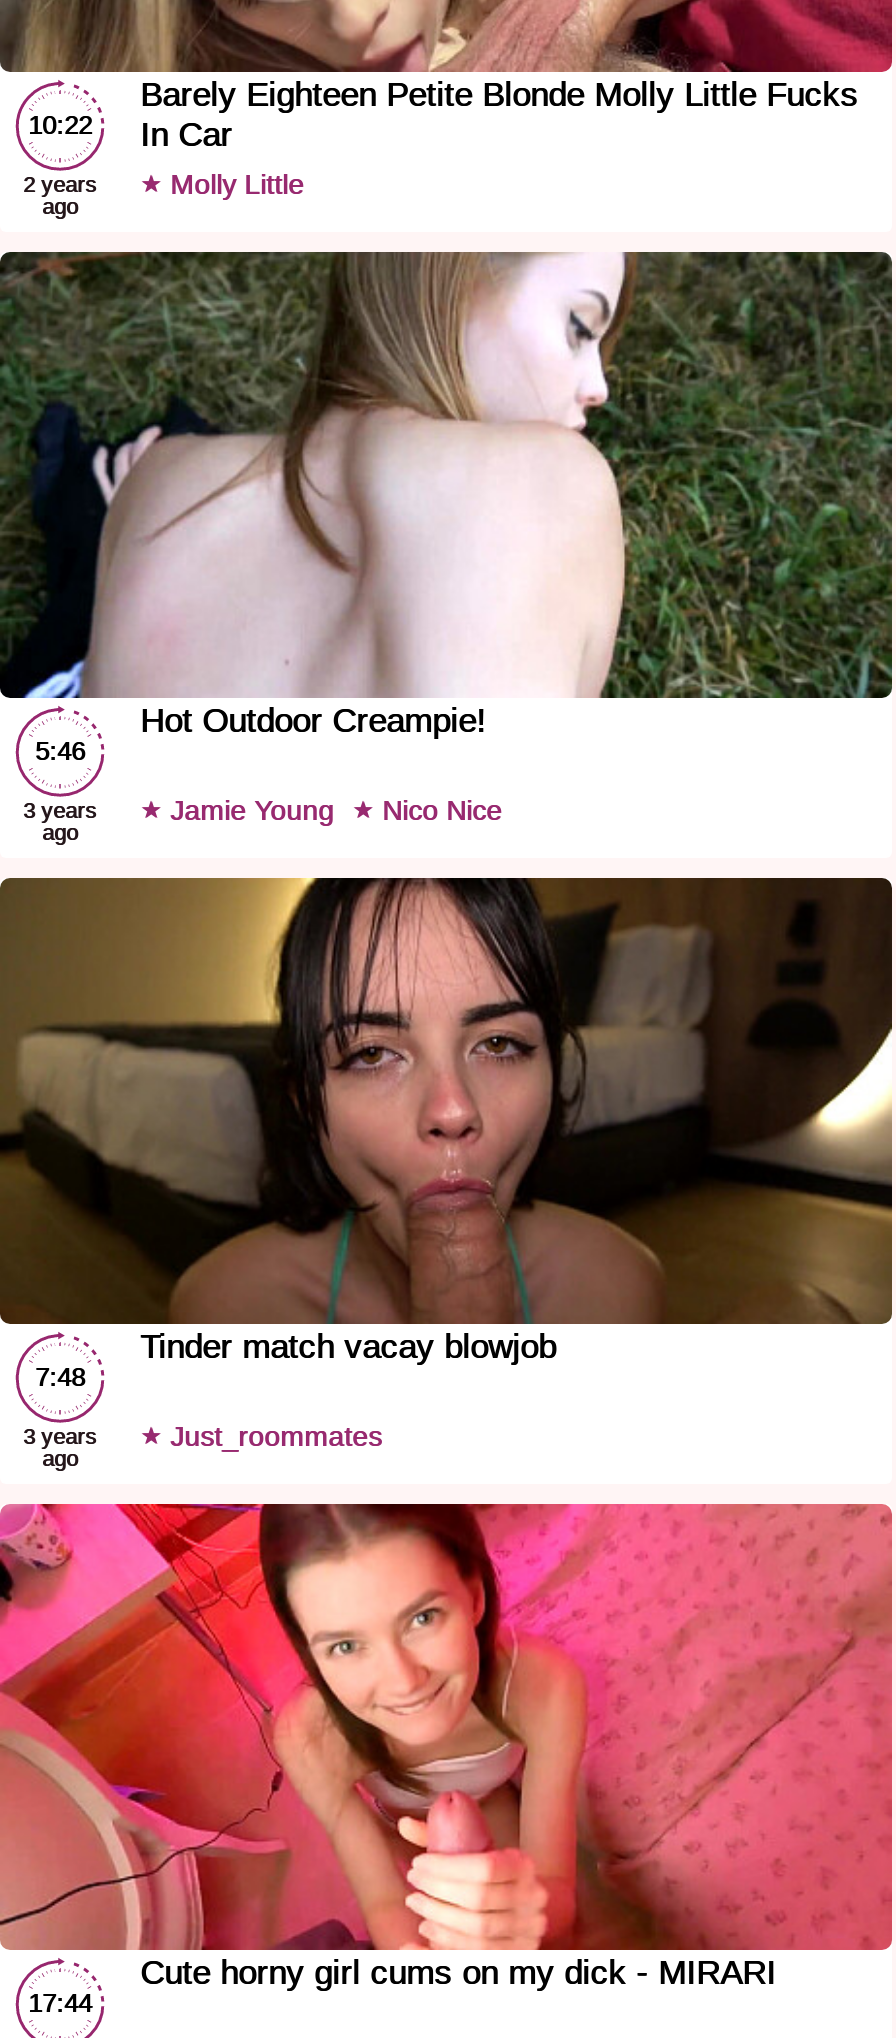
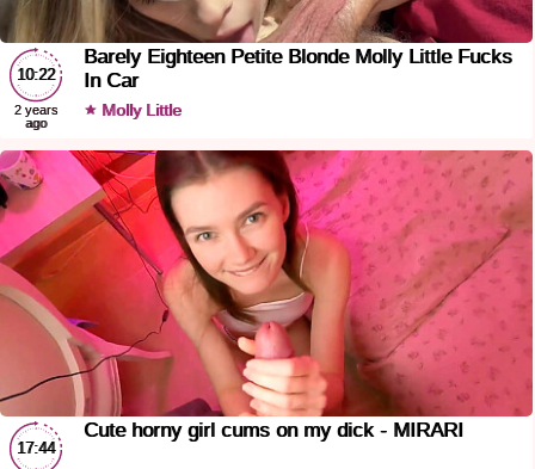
- [image]
- Hot Outdoor Creampie!
- Jamie Young
- Nico Nice

- 5:46
- 3 years
- ago

- [image]
- Tinder match vacay blowjob
- Just_roommates

- 7:48
- 3 years
- ago
